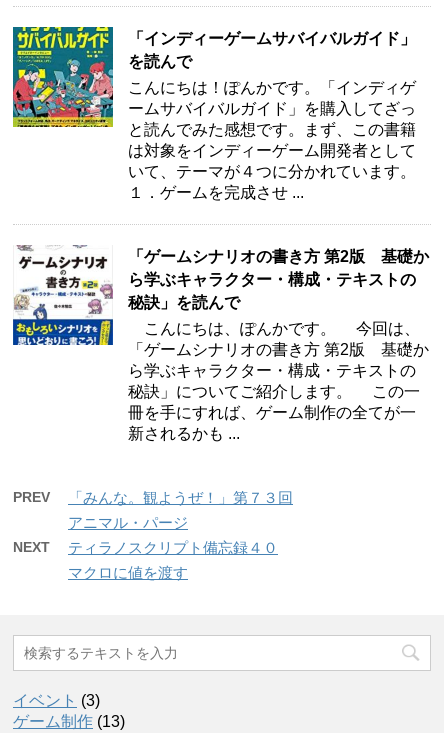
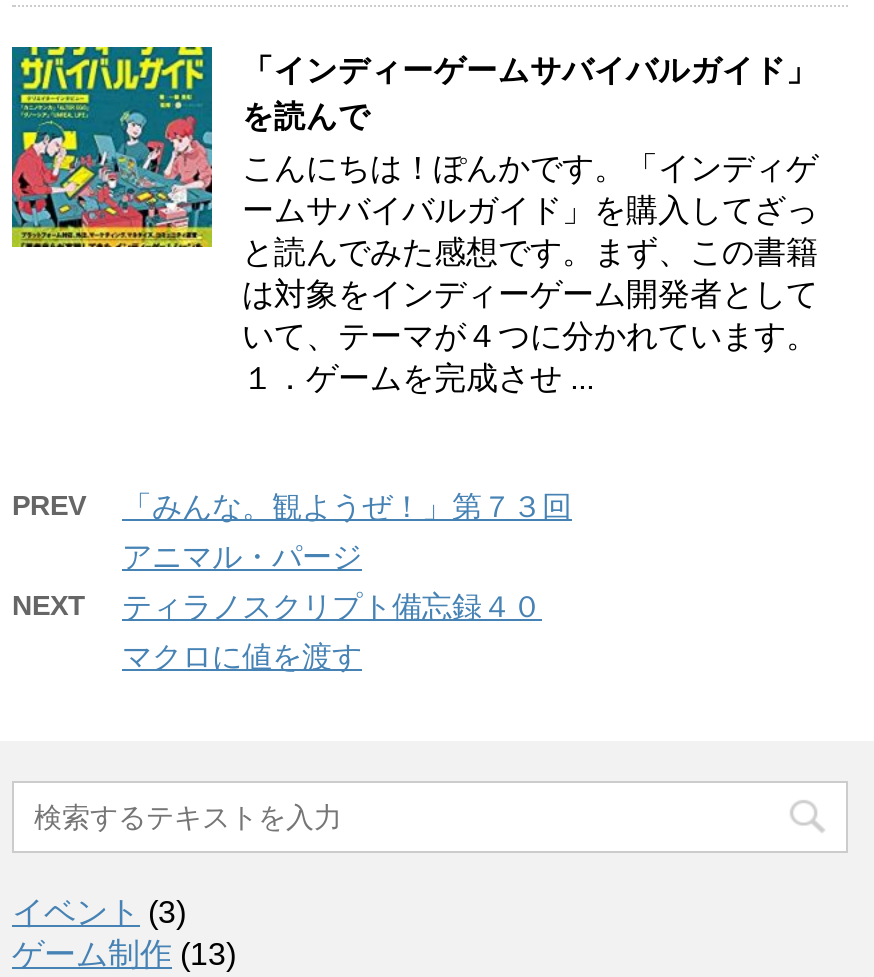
- [image]
- 「ゲームシナリオの書き方 第2版 基礎か
- ら学ぶキャラクター・構成・テキストの
- 秘訣」を読んで
- こんにちは、ぽんかです。 今回は、
- 「ゲームシナリオの書き方 第2版 基礎か
- ら学ぶキャラクター・構成・テキストの
- 秘訣」についてご紹介します。 この一
- 冊を手にすれば、ゲーム制作の全てが一
- 新されるかも ...
